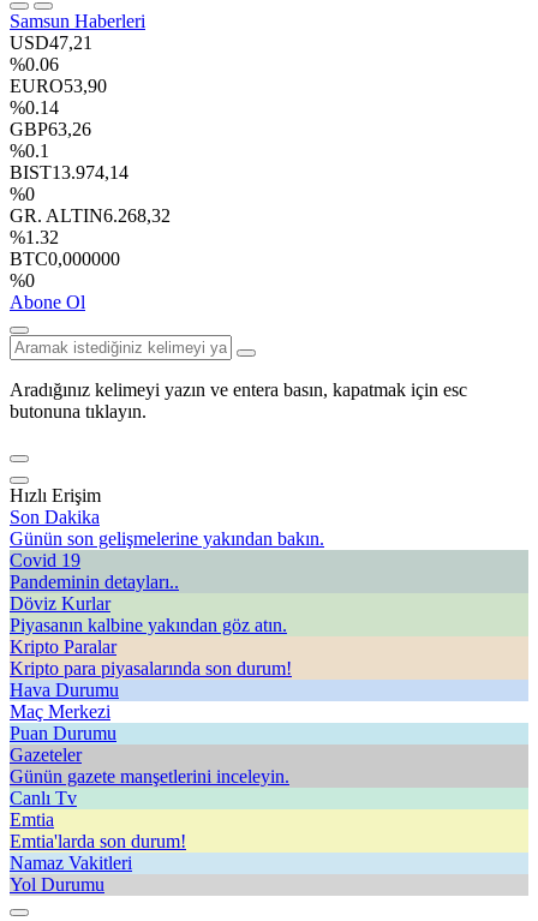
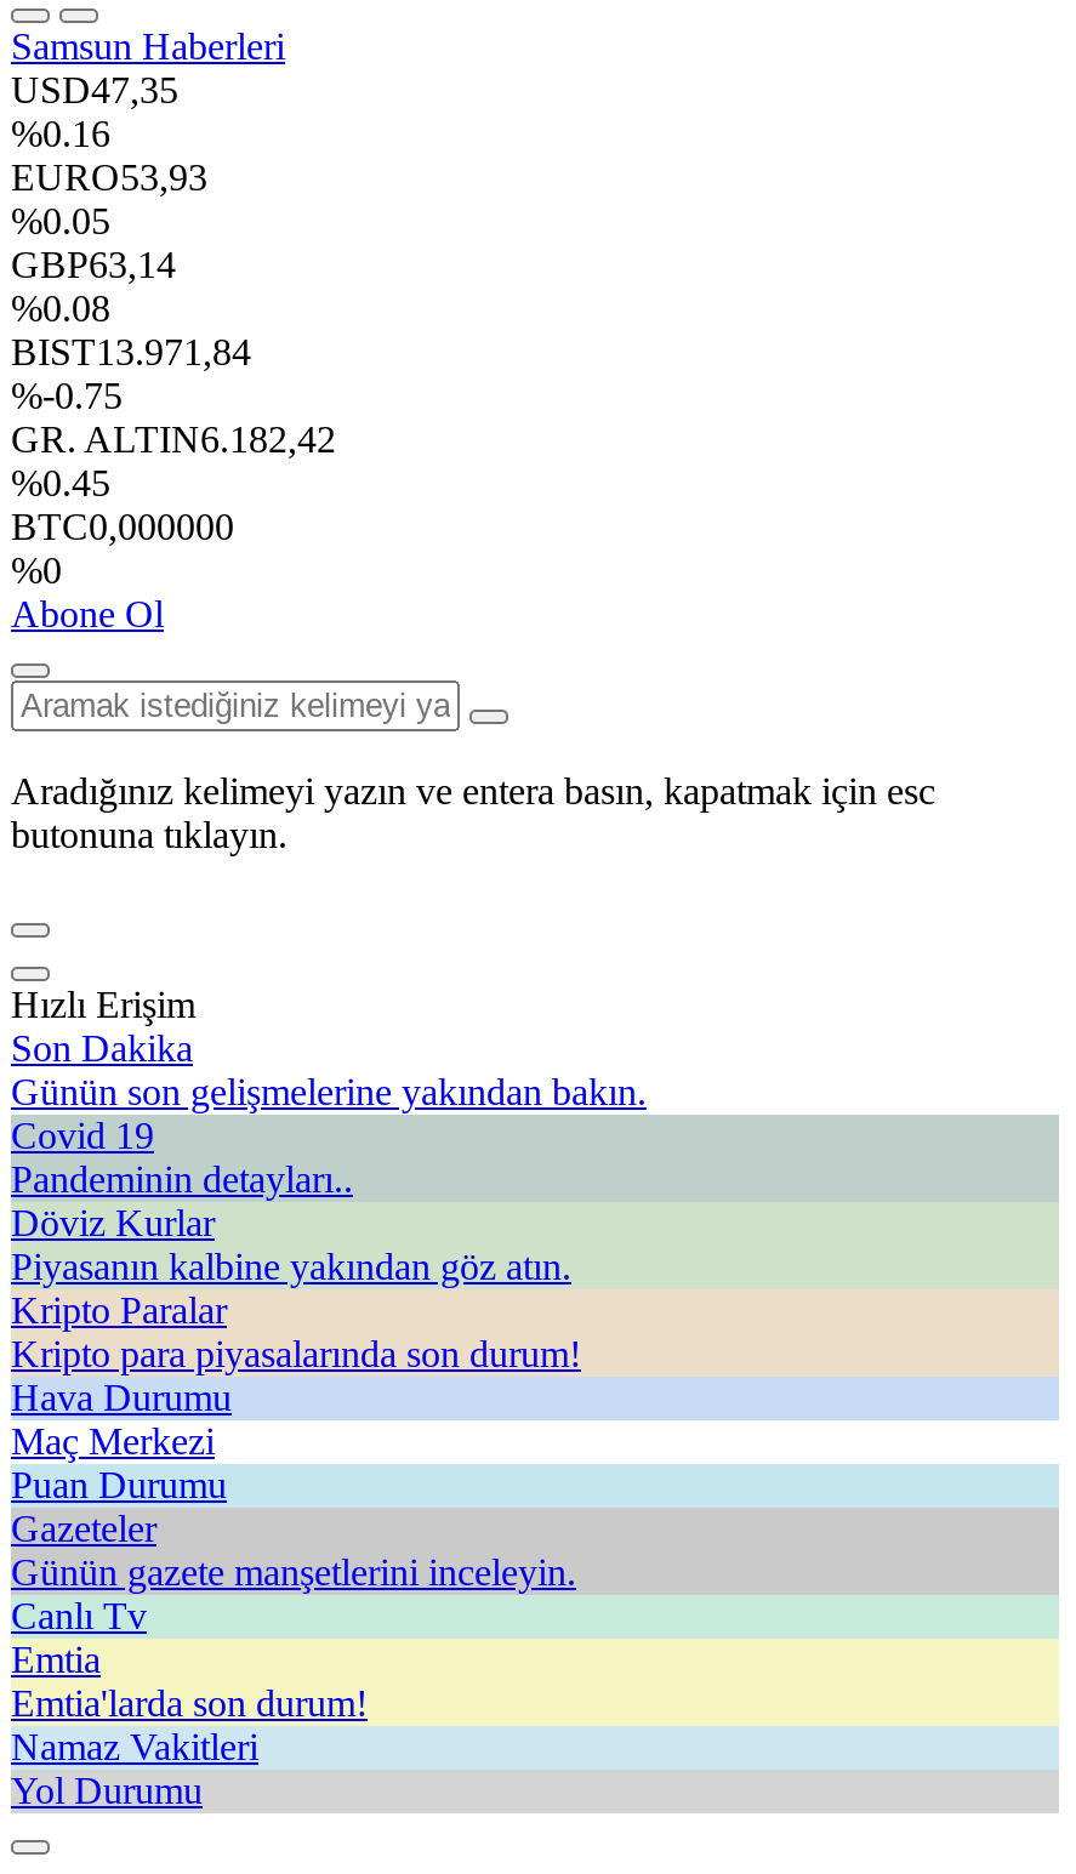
- USD47,21
+ USD47,35

- %0.06
+ %0.16

- EURO53,90
+ EURO53,93

- %0.14
+ %0.05

- GBP63,26
+ GBP63,14

- %0.1
+ %0.08

- BIST13.974,14
+ BIST13.971,84

- %0
+ %-0.75

- GR. ALTIN6.268,32
+ GR. ALTIN6.182,42

- %1.32
+ %0.45
